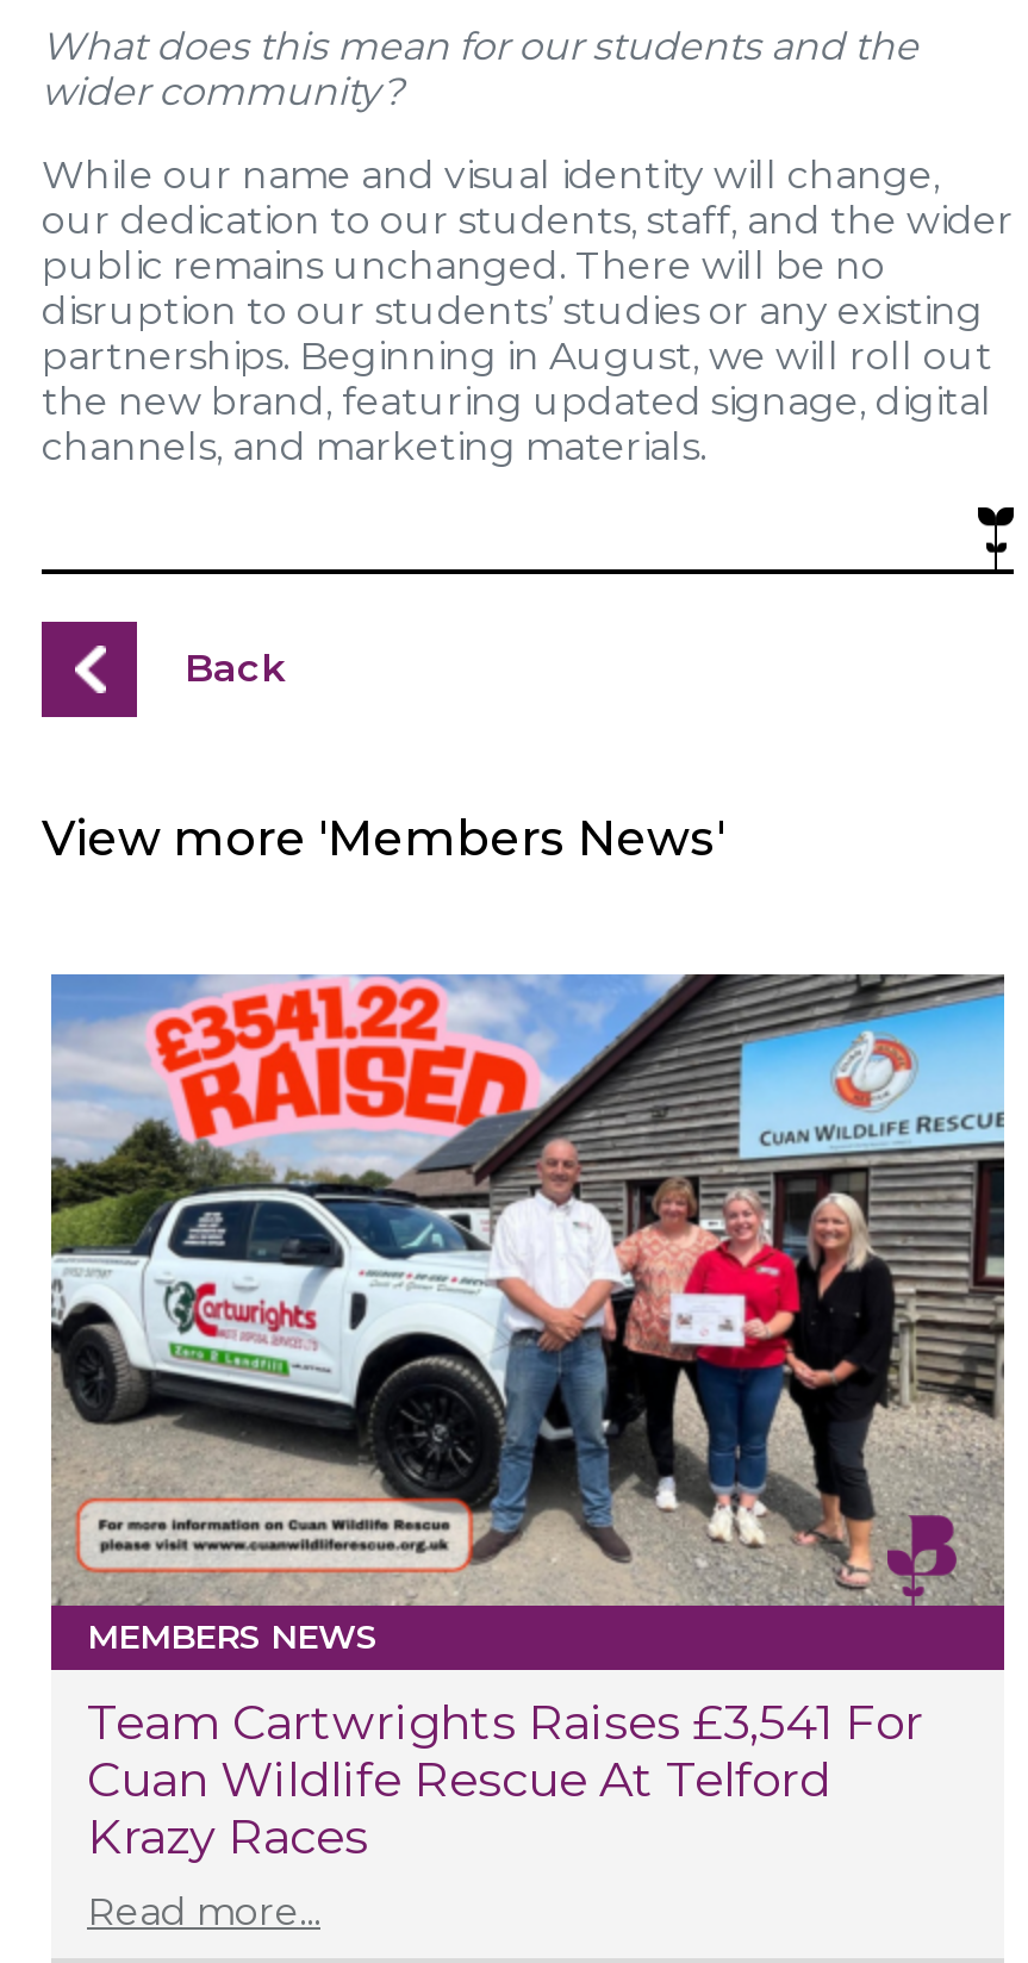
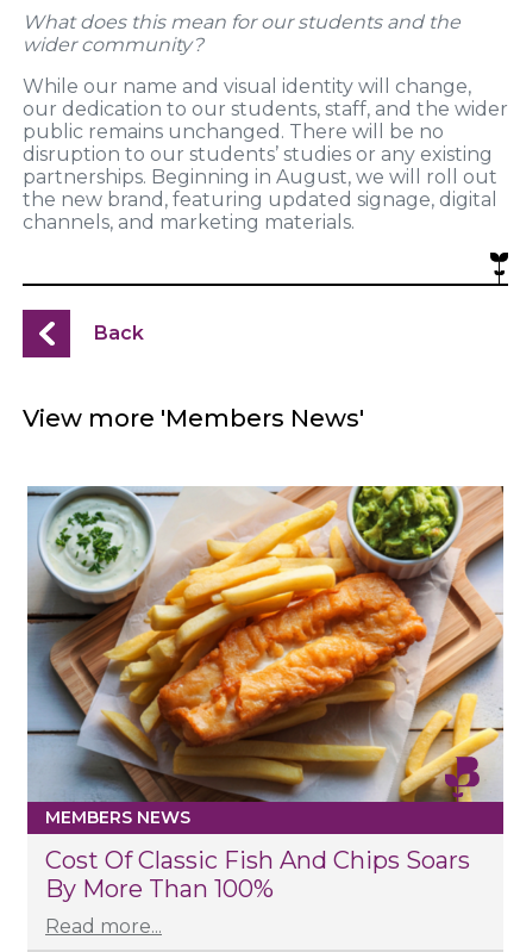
- [image]
- Team Cartwrights Raises £3,541 For
- Cuan Wildlife Rescue At Telford
- Krazy Races
+ [image]
+ Cost Of Classic Fish And Chips Soars
+ By More Than 100%
